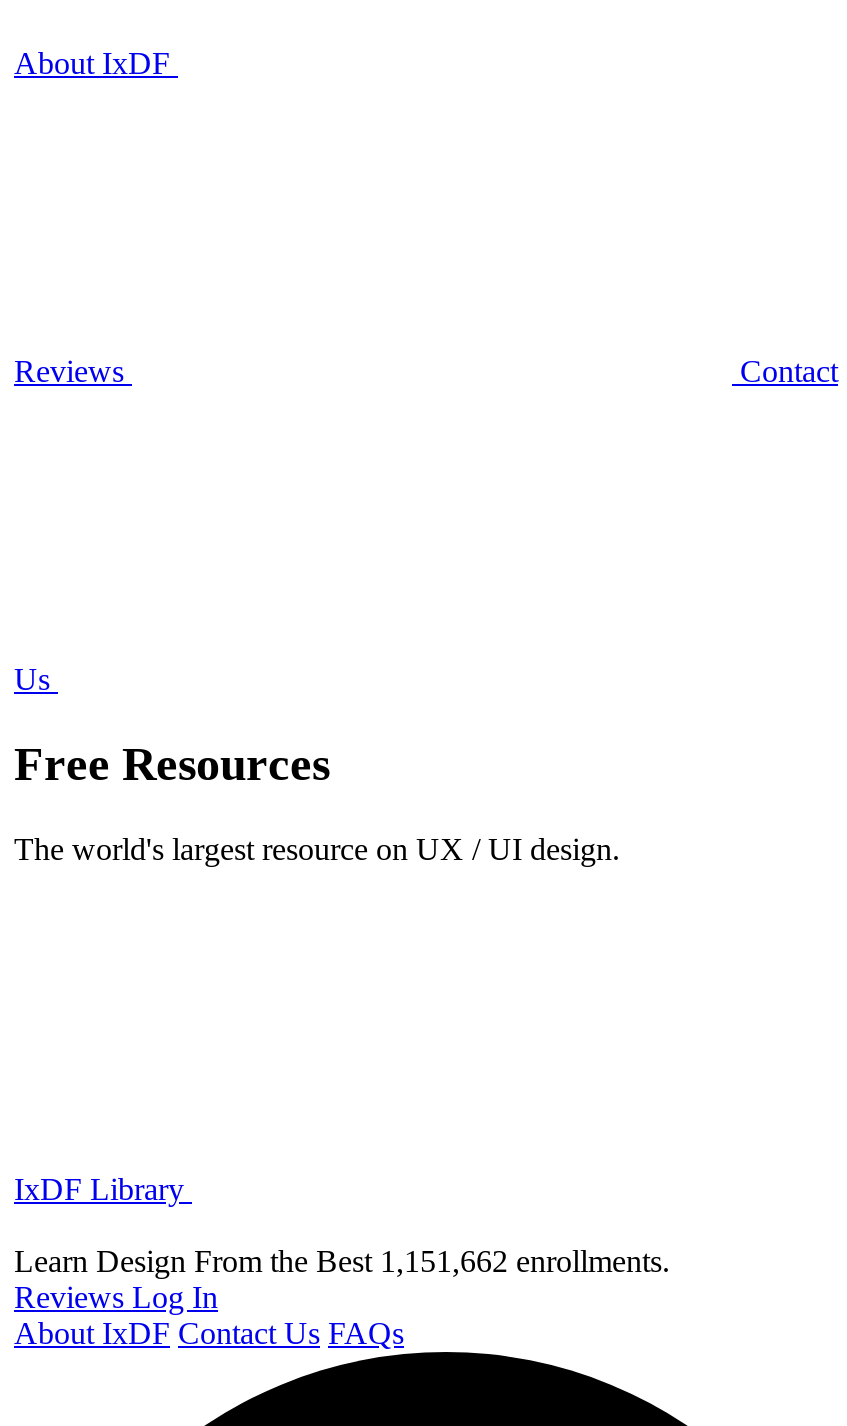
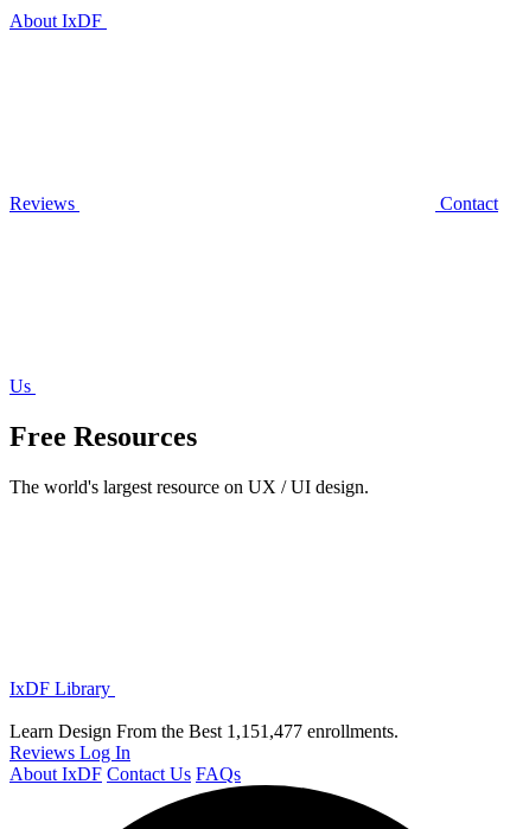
- Learn Design From the Best 1,151,662 enrollments.
+ Learn Design From the Best 1,151,477 enrollments.
